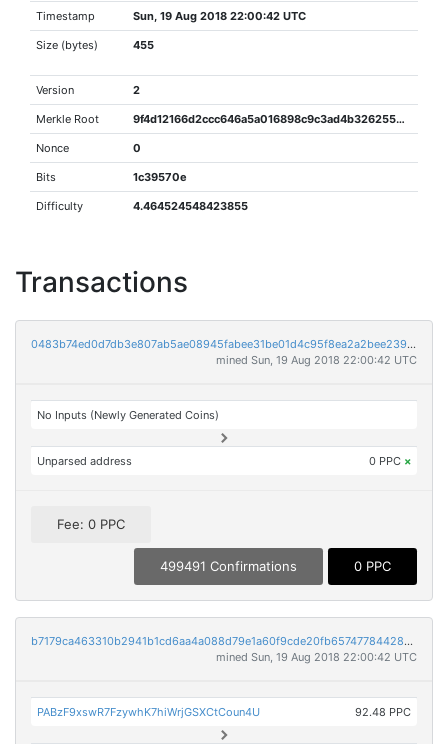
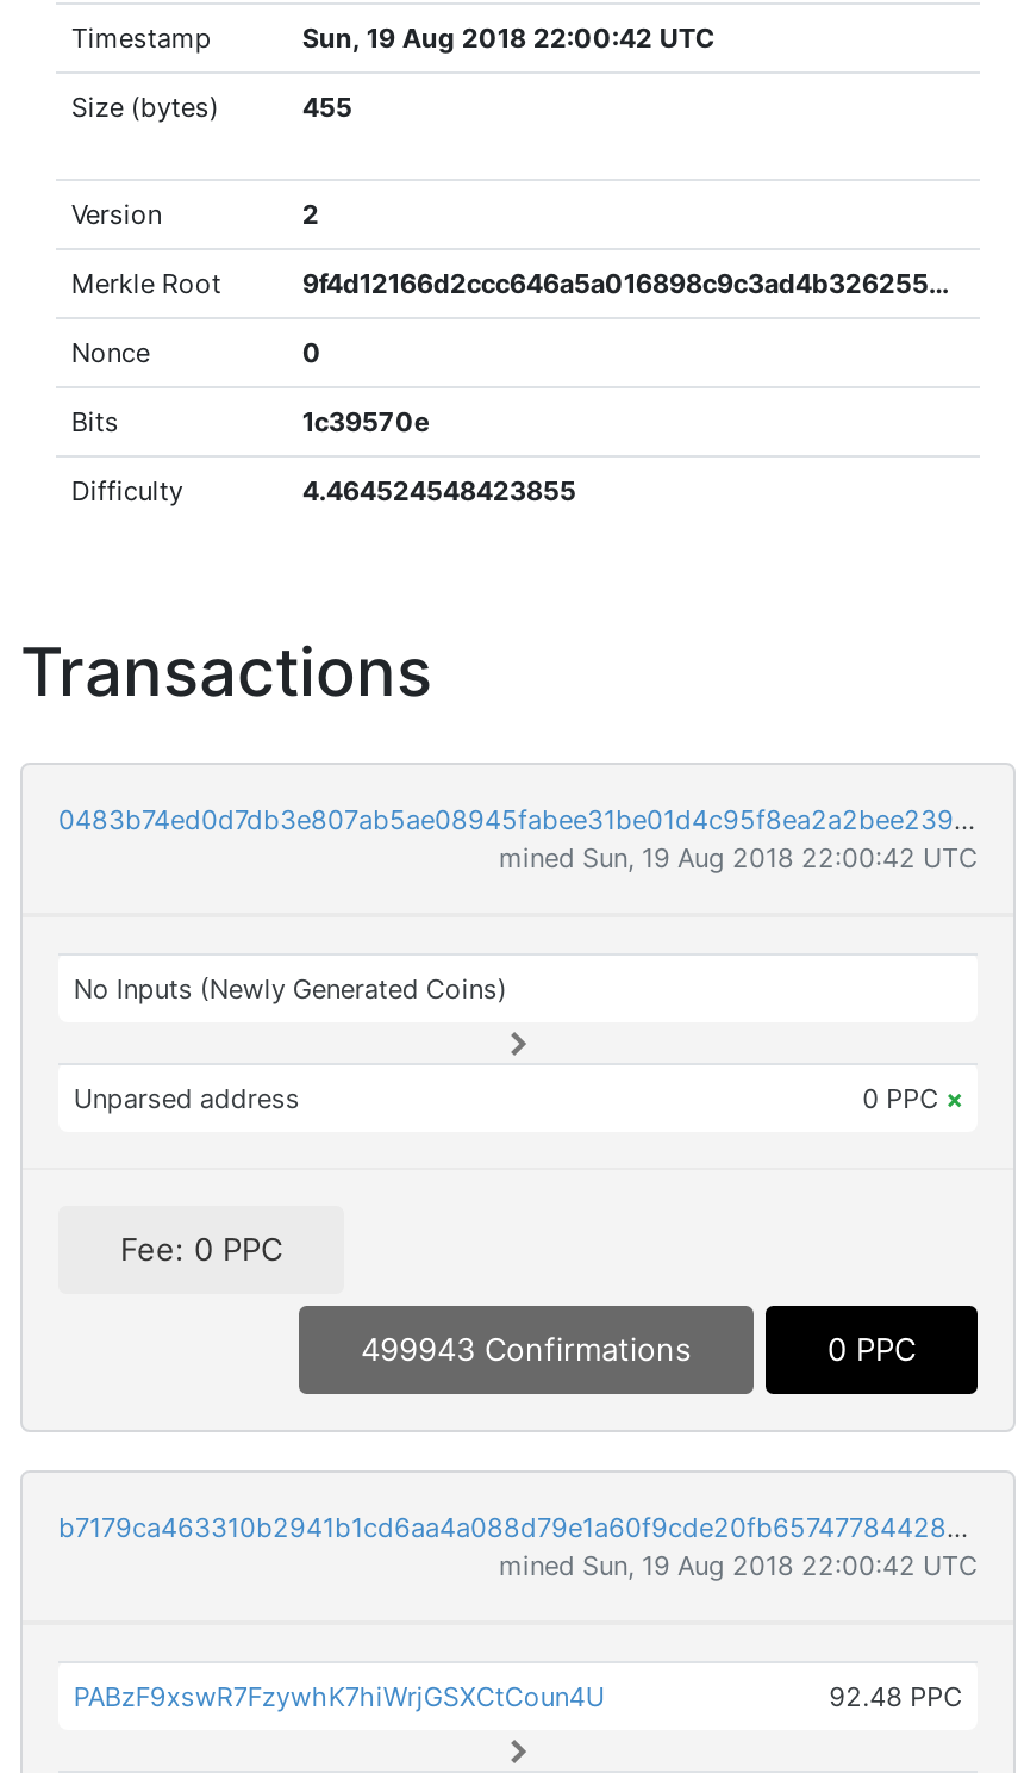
- 499491 Confirmations
+ 499943 Confirmations
